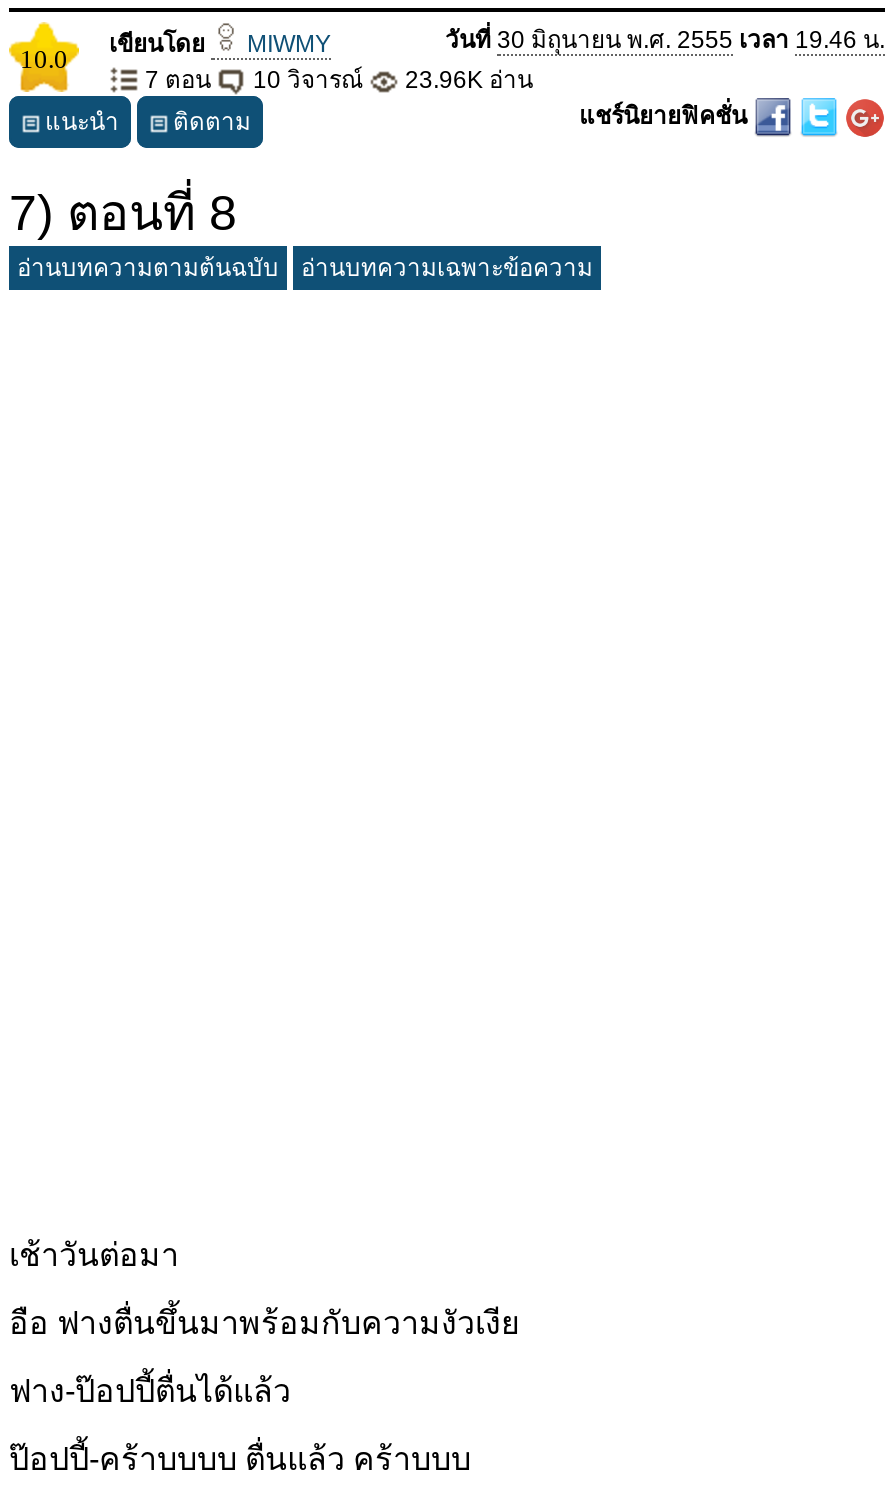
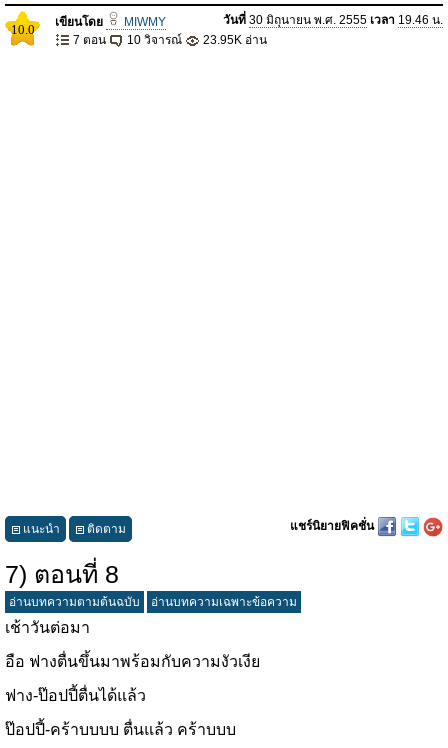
- 7 ตอน 10 วิจารณ์ 23.96K อ่าน
+ 7 ตอน 10 วิจารณ์ 23.95K อ่าน

moved down: แนะนำ | ติดตาม | แชร์นิยายฟิคชั่น | 7) ตอนที่ 8 | อ่านบทความตามต้นฉบับ | อ่านบทความเฉพาะข้อความ
